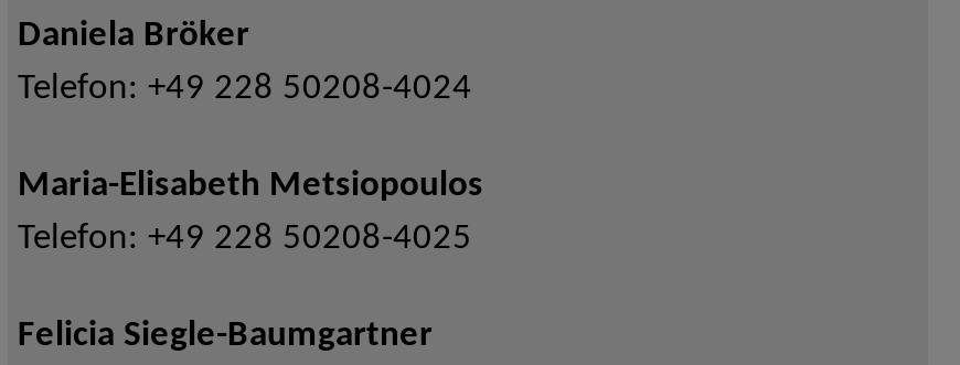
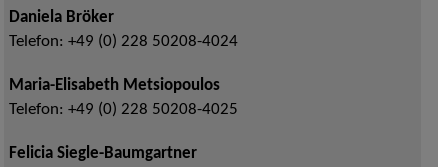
- Telefon: +49 228 50208-4024
+ Telefon: +49 (0) 228 50208-4024

- Telefon: +49 228 50208-4025
+ Telefon: +49 (0) 228 50208-4025
